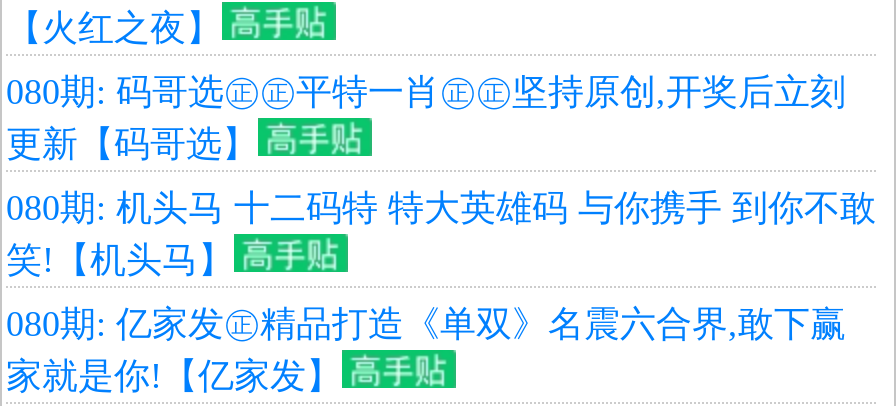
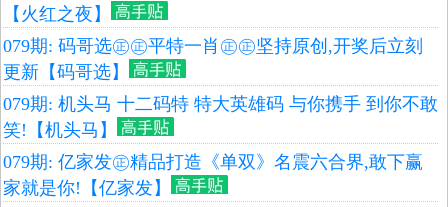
- 080期: 码哥选㊣㊣平特一肖㊣㊣坚持原创,开奖后立刻
+ 079期: 码哥选㊣㊣平特一肖㊣㊣坚持原创,开奖后立刻

- 080期: 机头马 十二码特 特大英雄码 与你携手 到你不敢
+ 079期: 机头马 十二码特 特大英雄码 与你携手 到你不敢

- 080期: 亿家发㊣精品打造《单双》名震六合界,敢下赢
+ 079期: 亿家发㊣精品打造《单双》名震六合界,敢下赢
